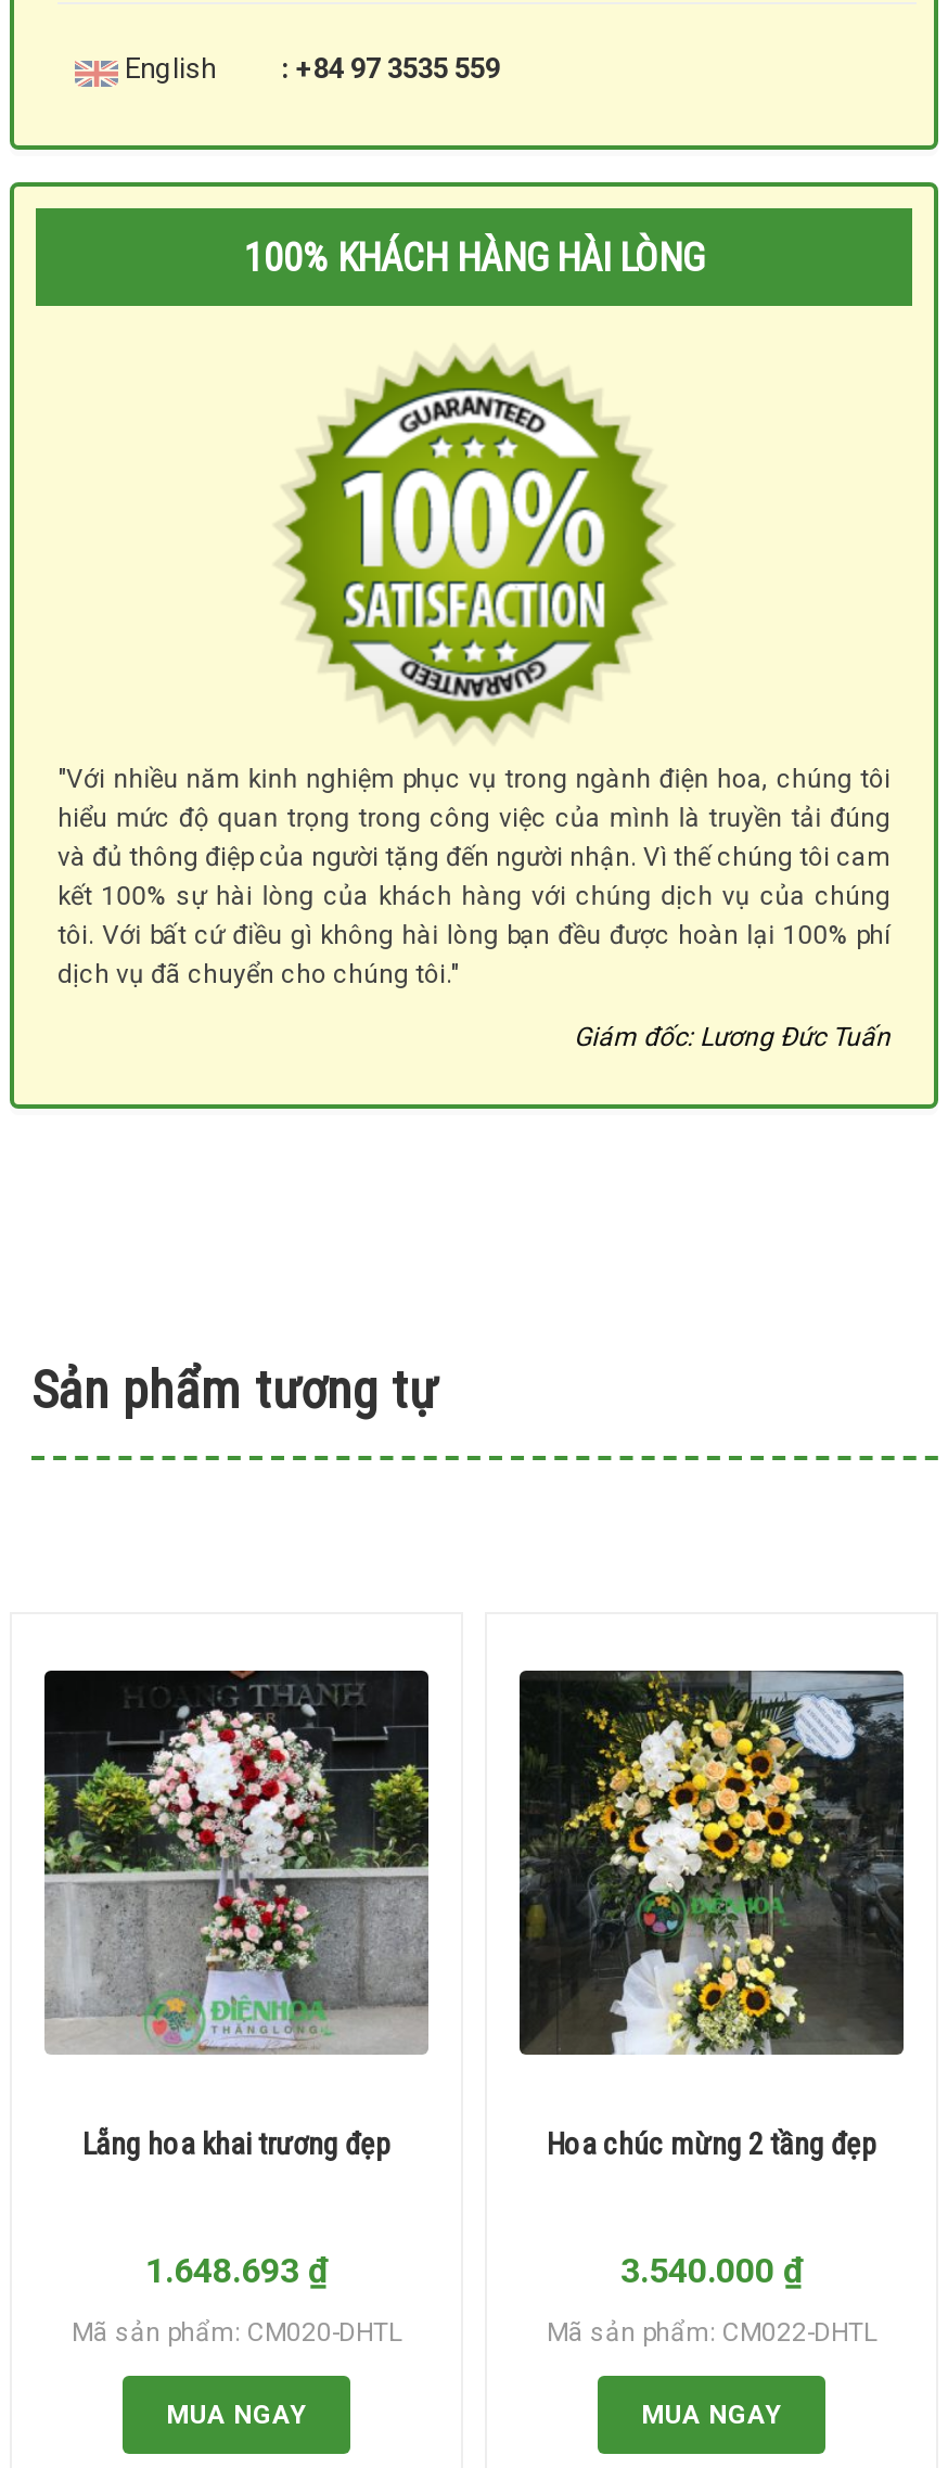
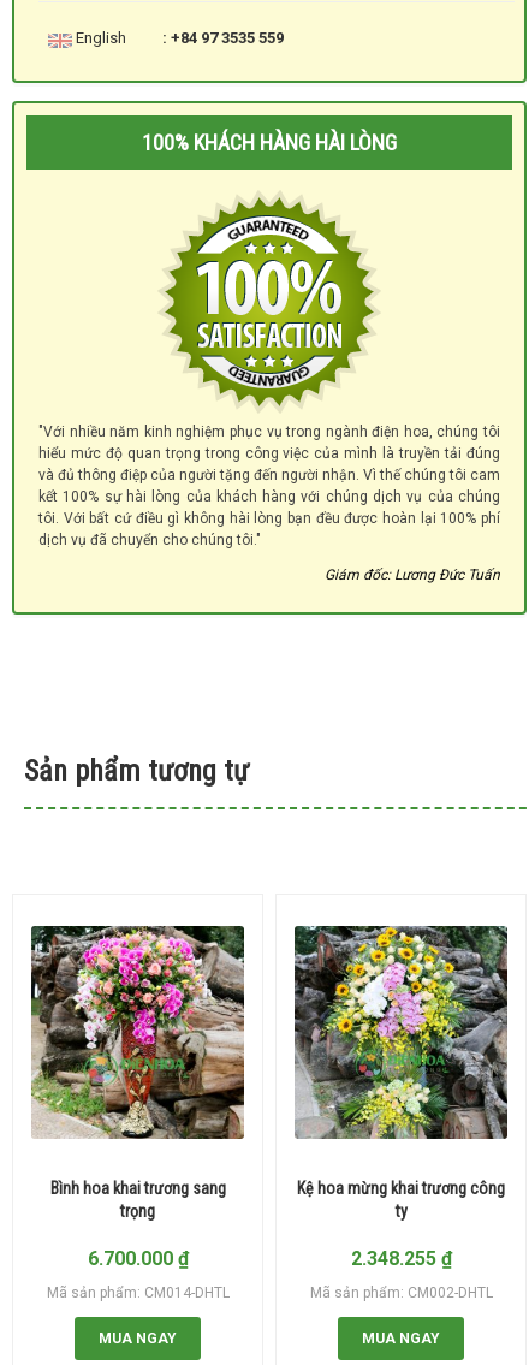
- [image]
- Lẵng hoa khai trương đẹp
+ [image]
+ Bình hoa khai trương sang
+ trọng

- [image]
- Hoa chúc mừng 2 tầng đẹp
+ [image]
+ Kệ hoa mừng khai trương công
+ ty

- 1.648.693 ₫
+ 6.700.000 ₫

- 3.540.000 ₫
+ 2.348.255 ₫

- Mã sản phẩm: CM020-DHTL
+ Mã sản phẩm: CM014-DHTL

- Mã sản phẩm: CM022-DHTL
+ Mã sản phẩm: CM002-DHTL
